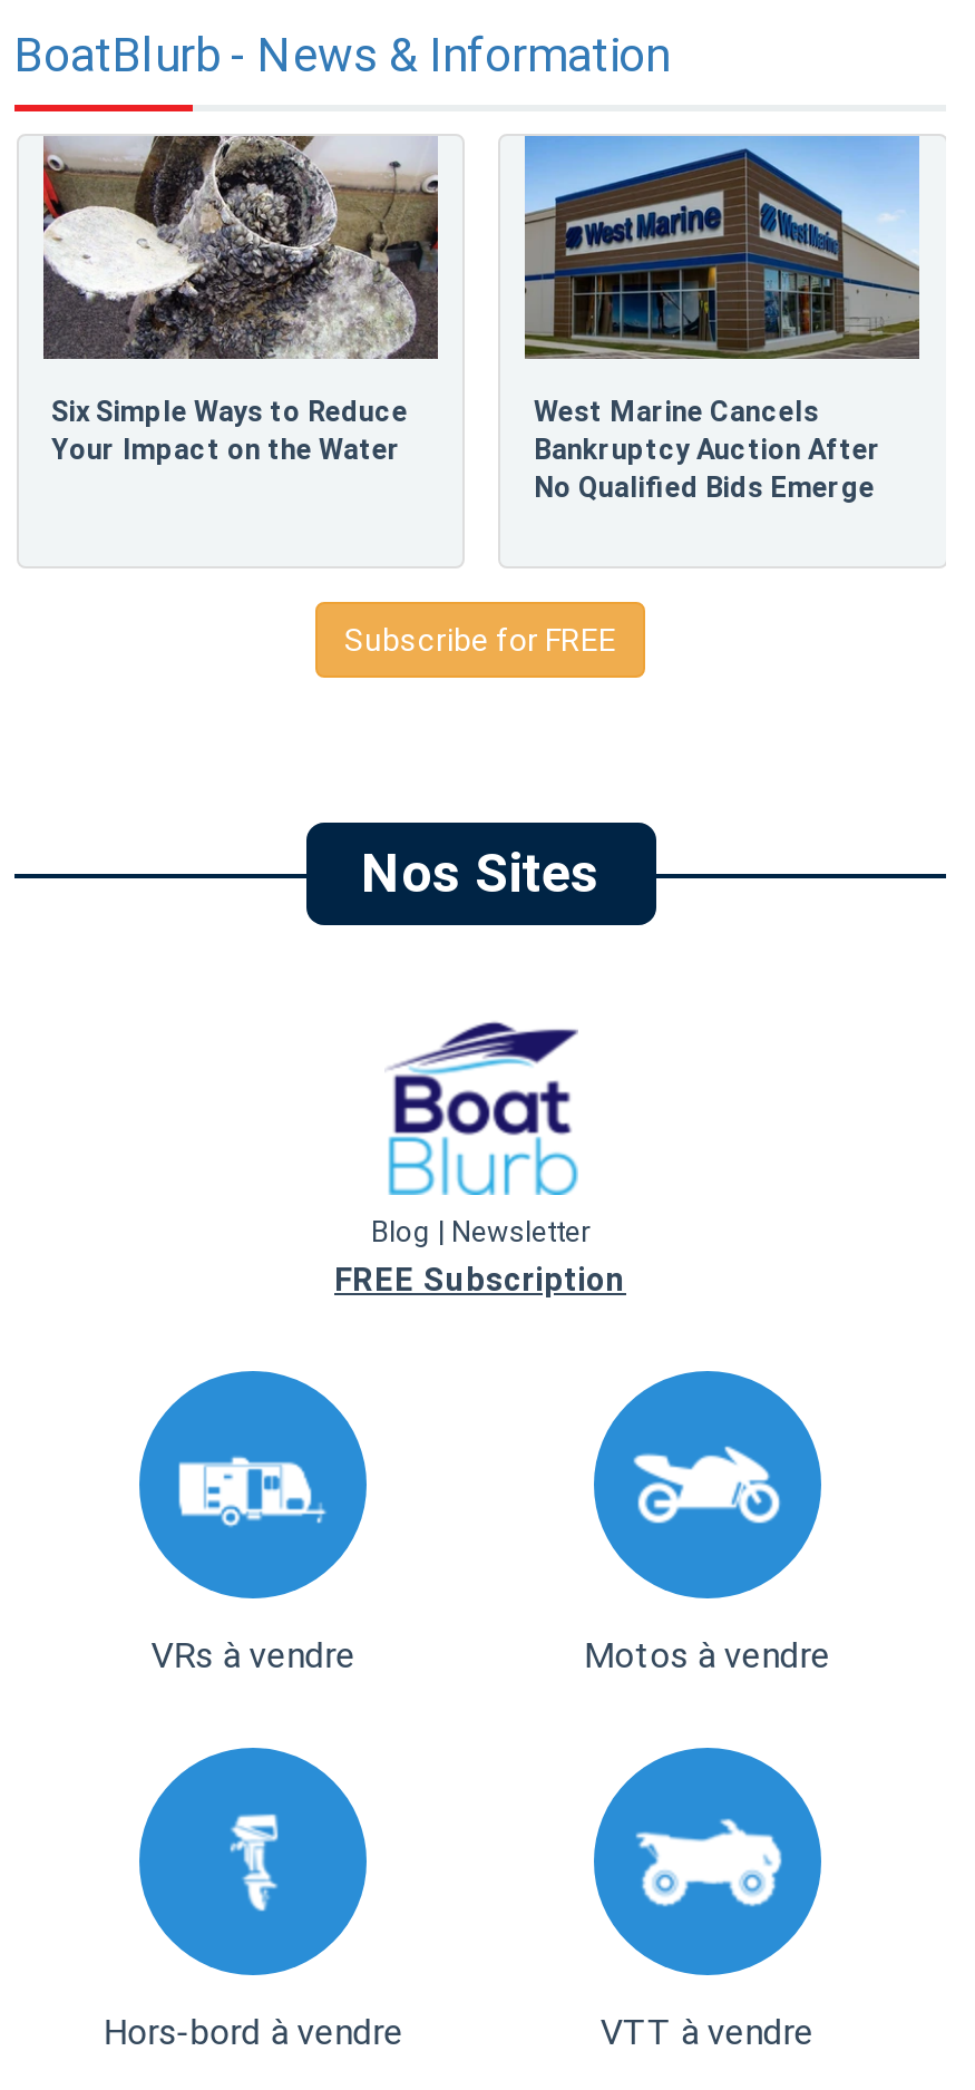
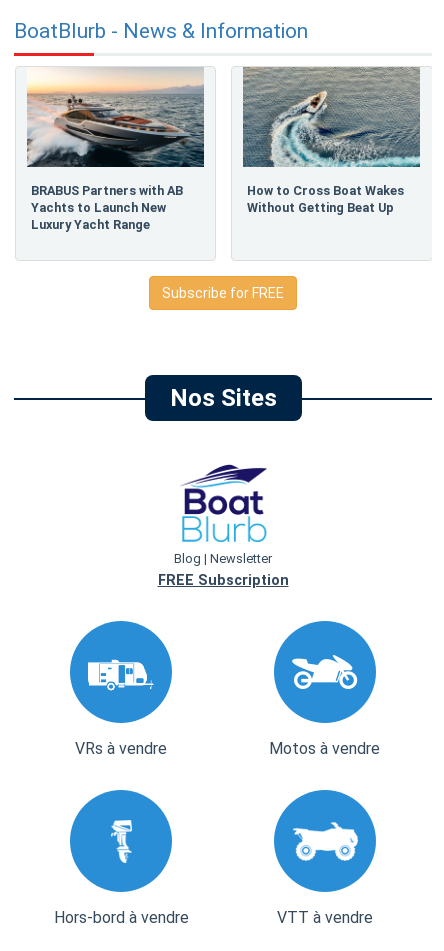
- [image]
- Six Simple Ways to Reduce
- Your Impact on the Water
+ [image]
+ BRABUS Partners with AB
+ Yachts to Launch New
+ Luxury Yacht Range

- [image]
- West Marine Cancels
- Bankruptcy Auction After
- No Qualified Bids Emerge
+ [image]
+ How to Cross Boat Wakes
+ Without Getting Beat Up
